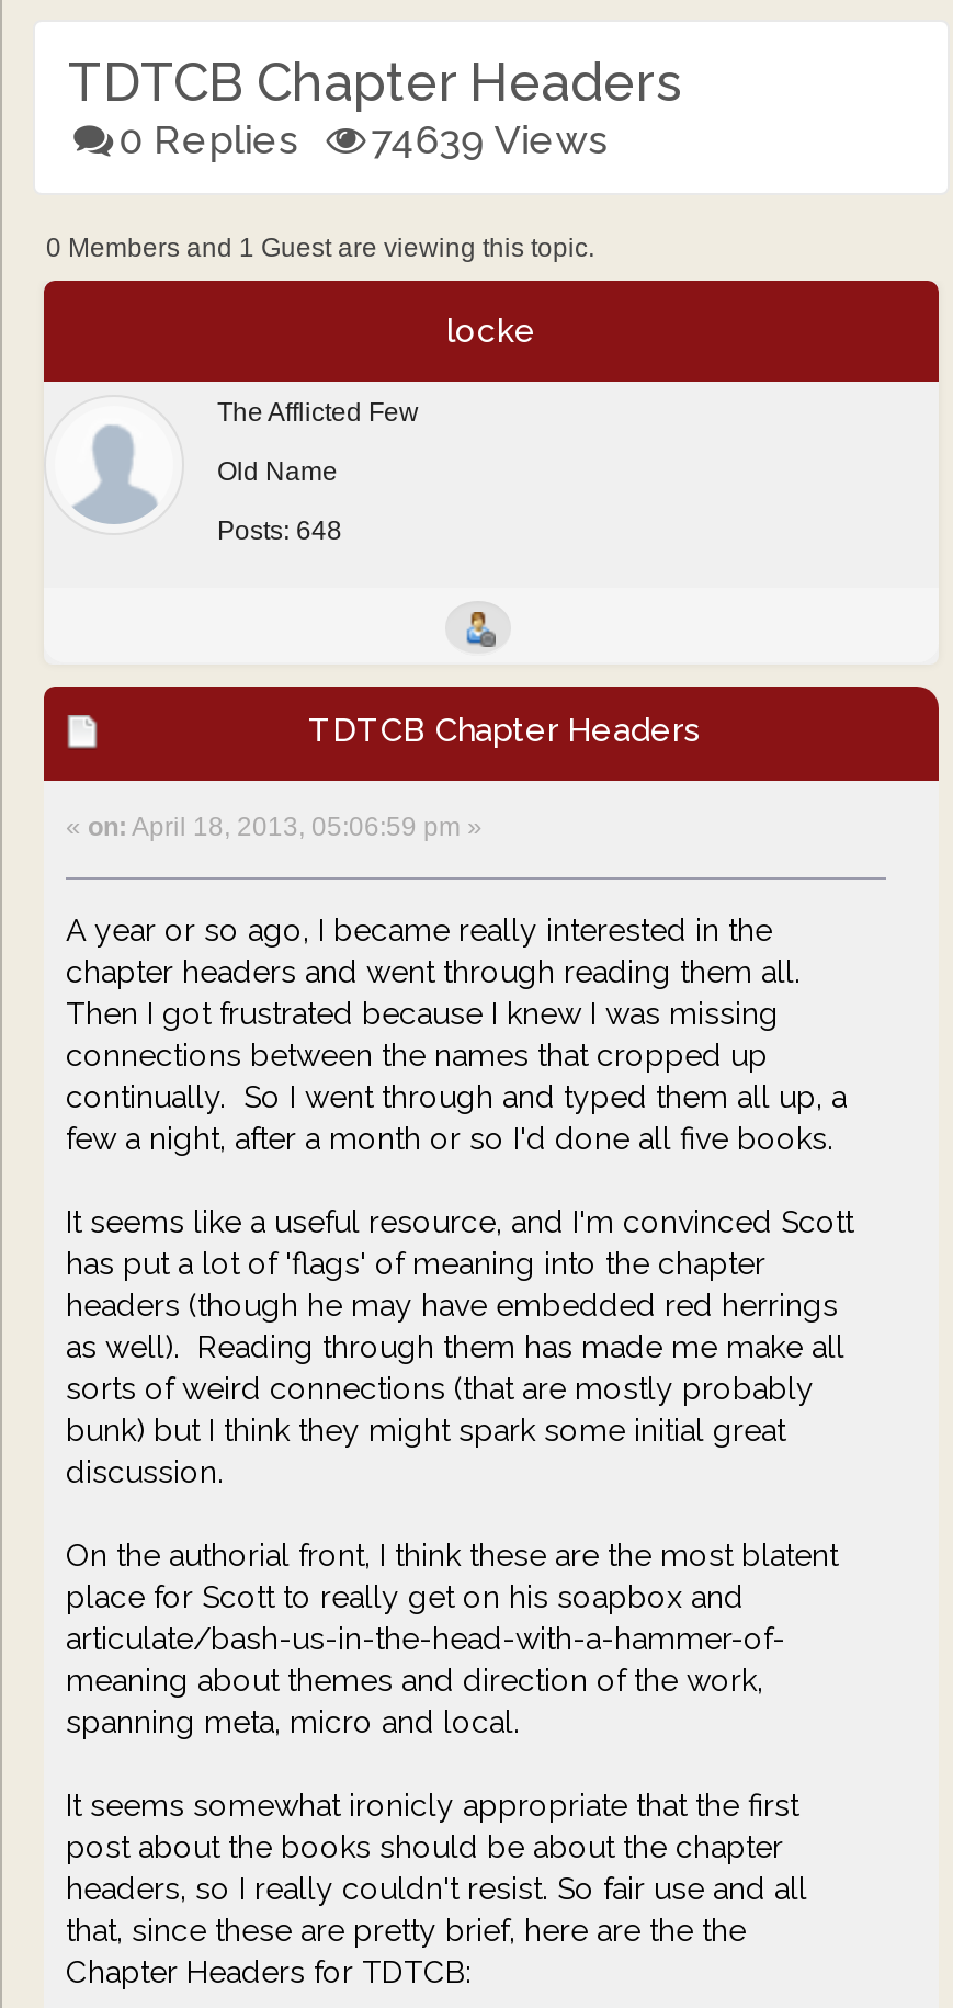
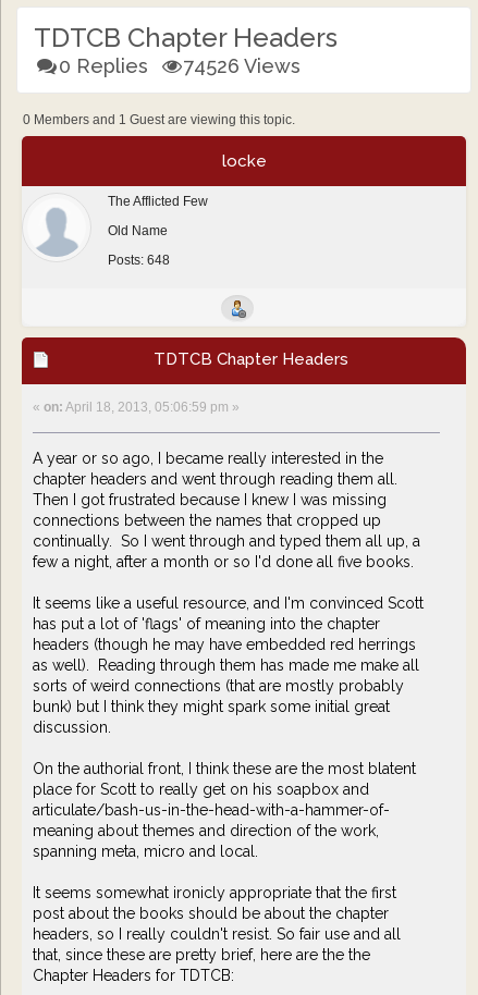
- 0 Replies 74639 Views
+ 0 Replies 74526 Views
